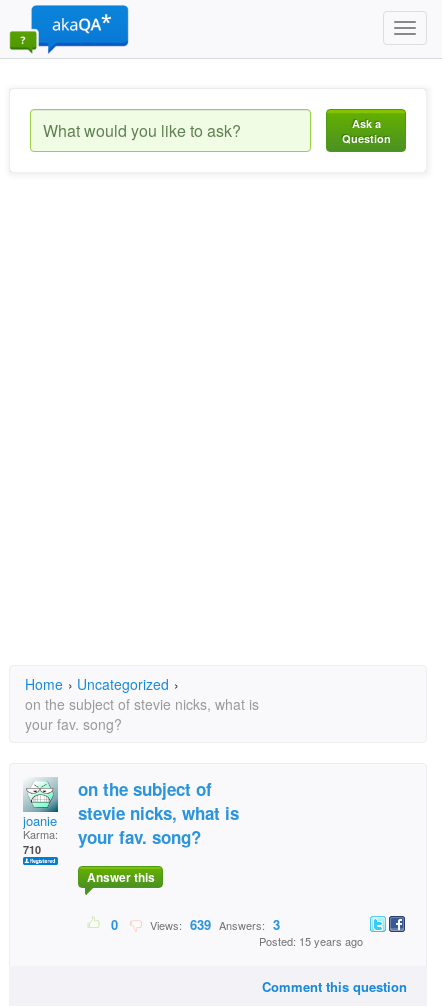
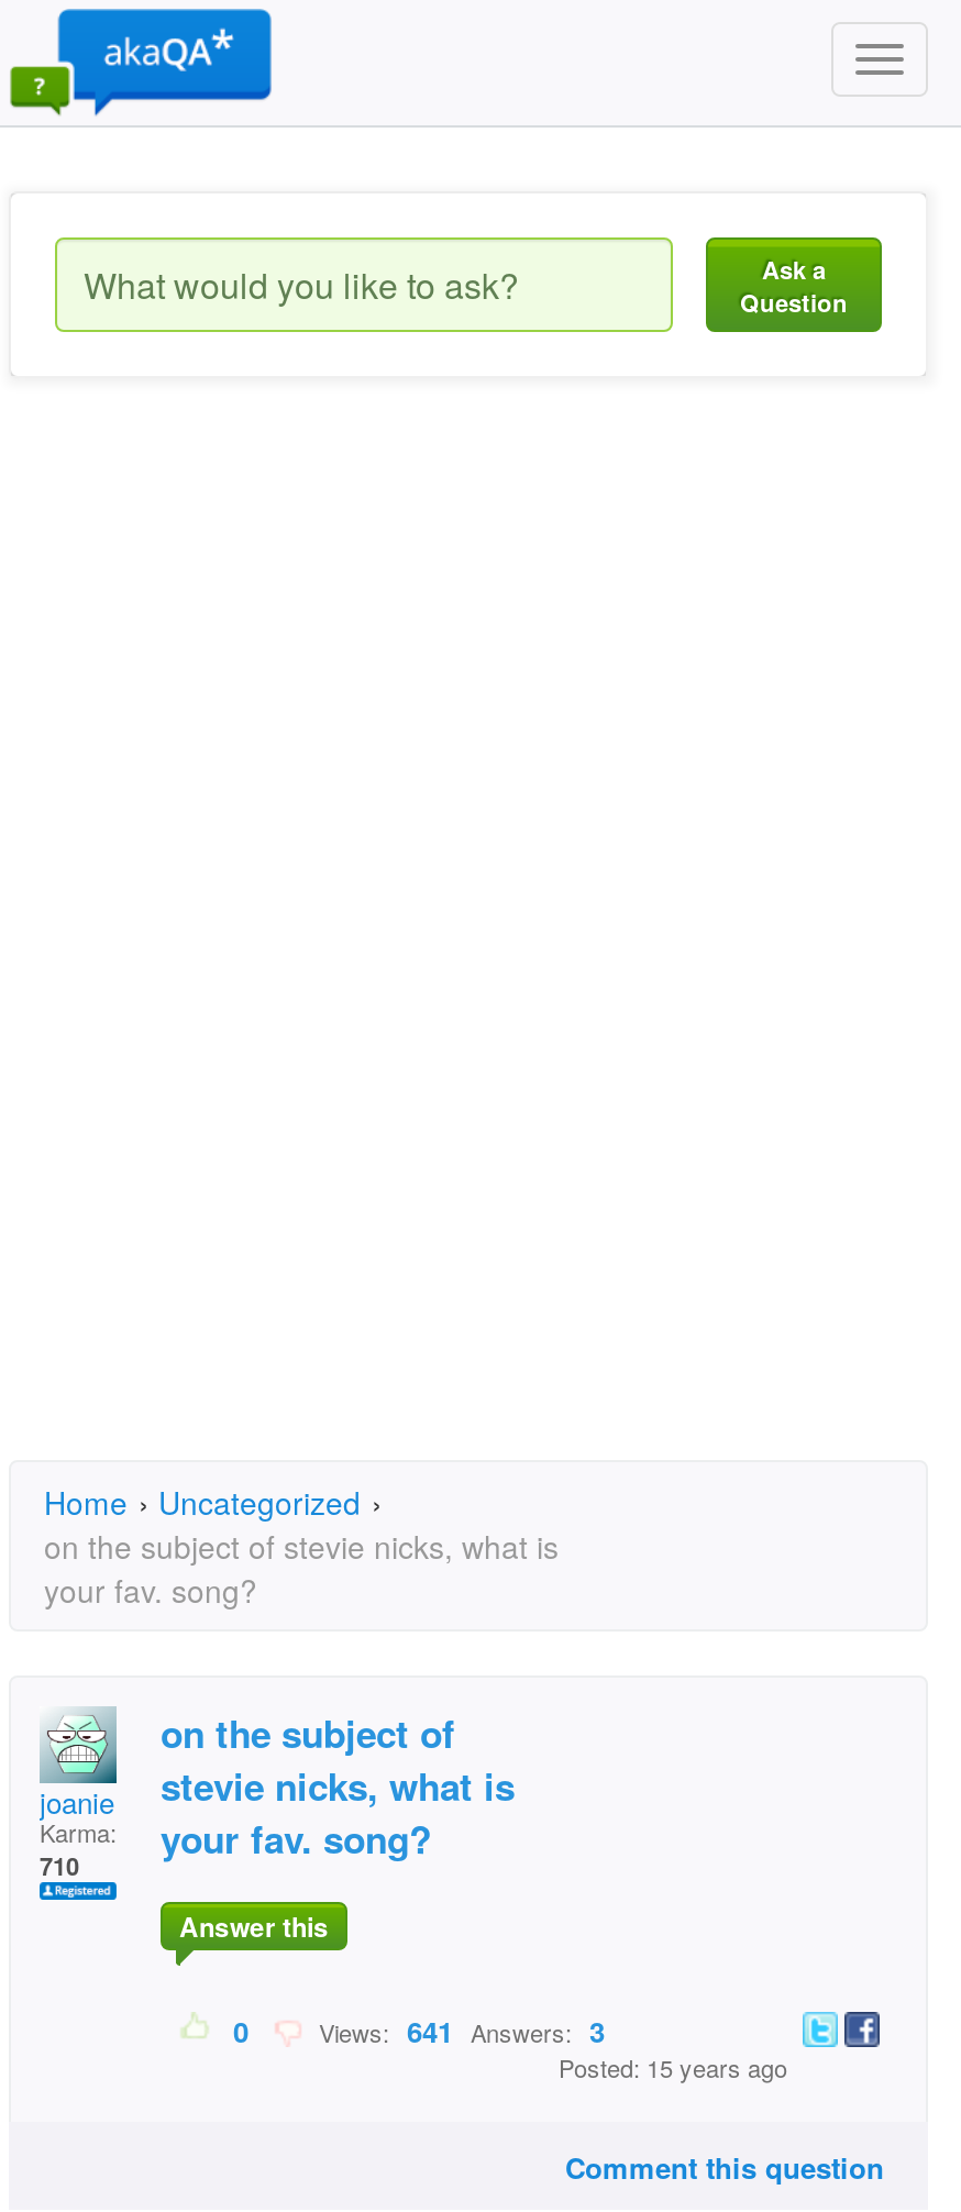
- Views: 639 Answers: 3
+ Views: 641 Answers: 3
